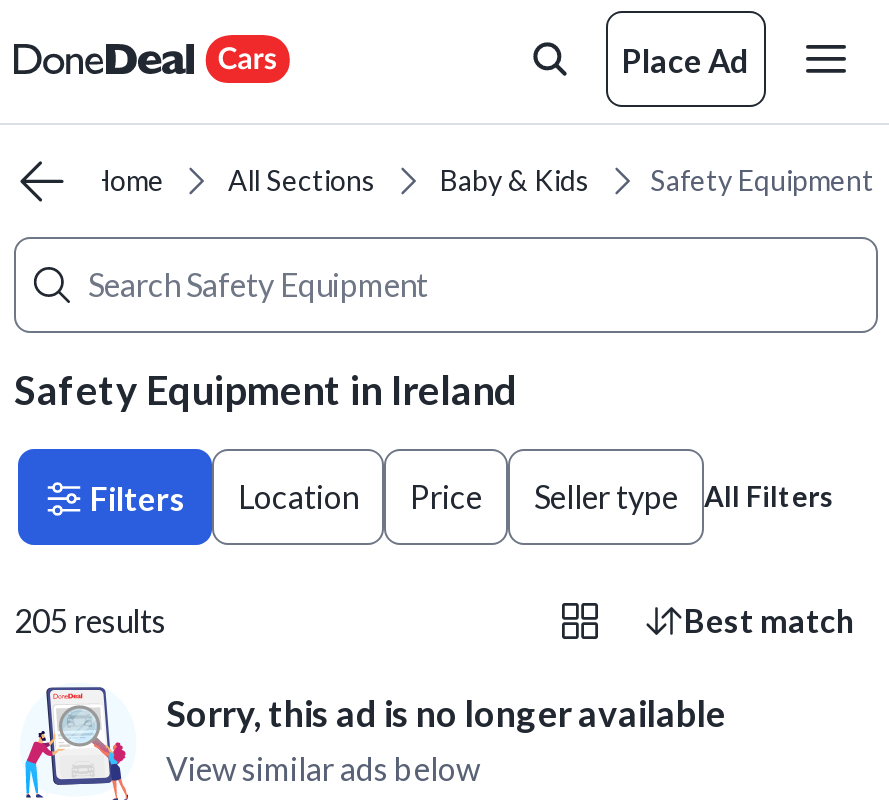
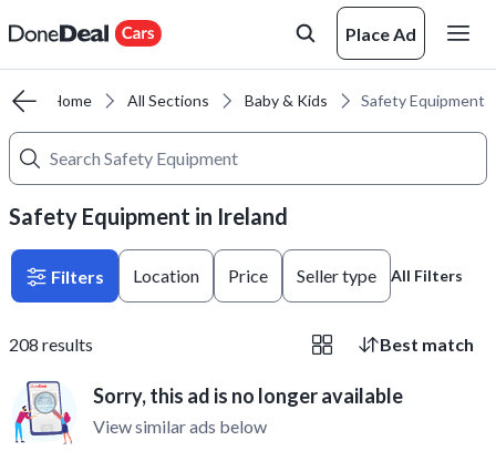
- 205 results
+ 208 results
